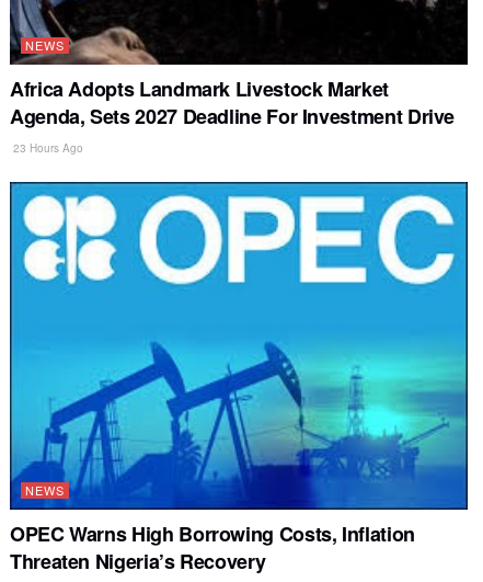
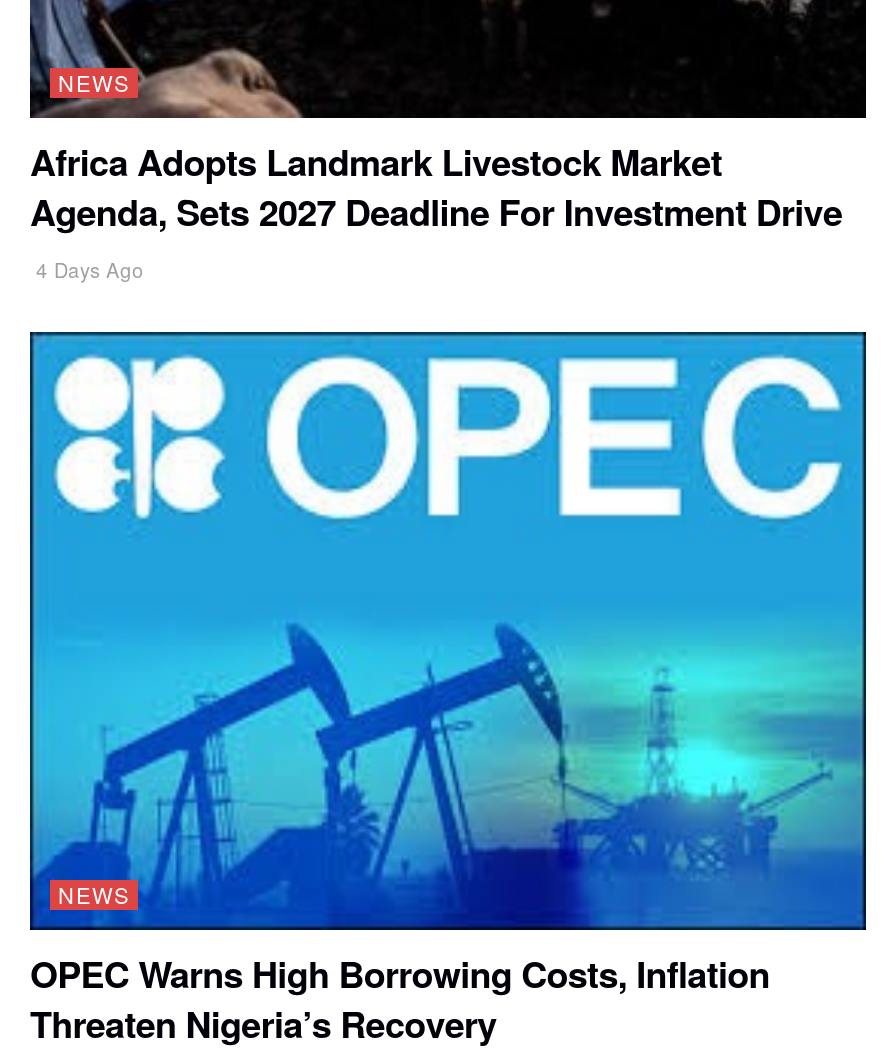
- 23 Hours Ago
+ 4 Days Ago
